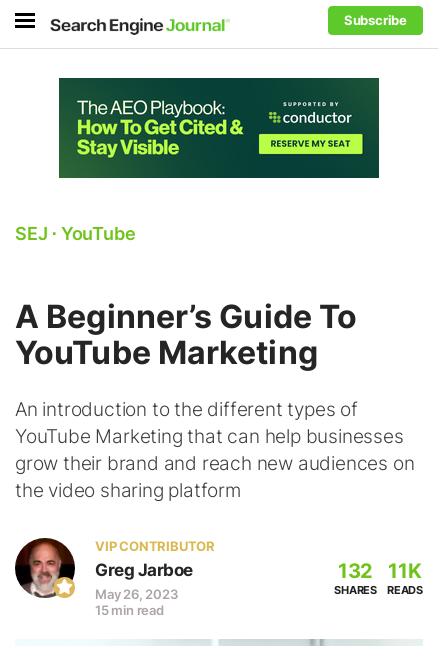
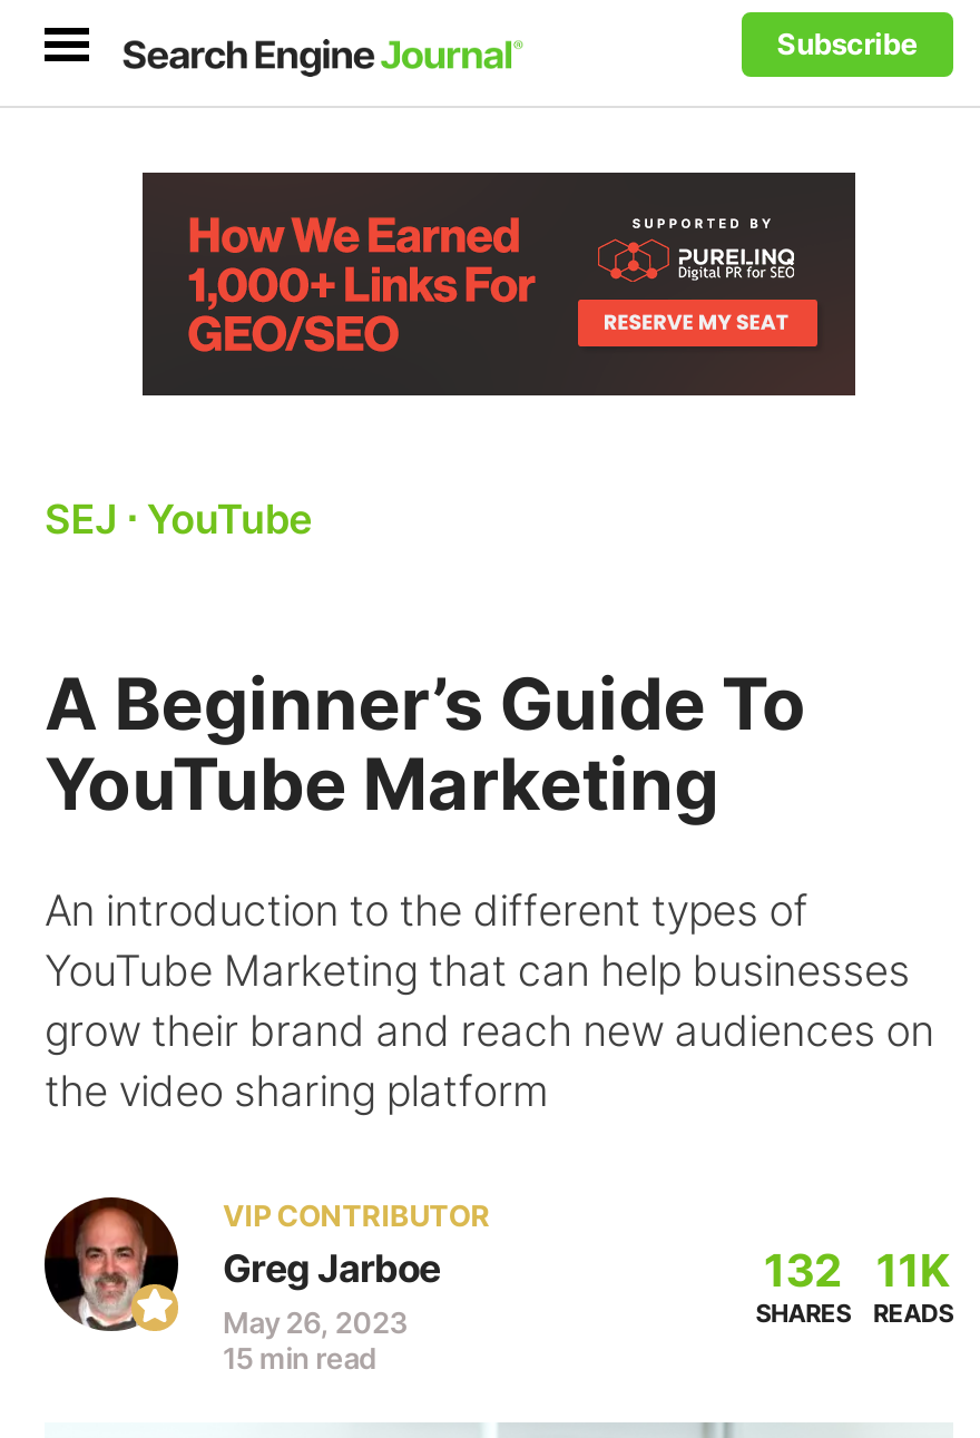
- [image]
+ [image]
